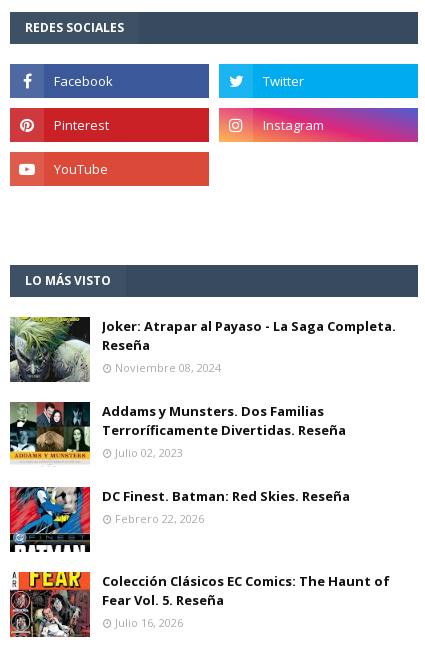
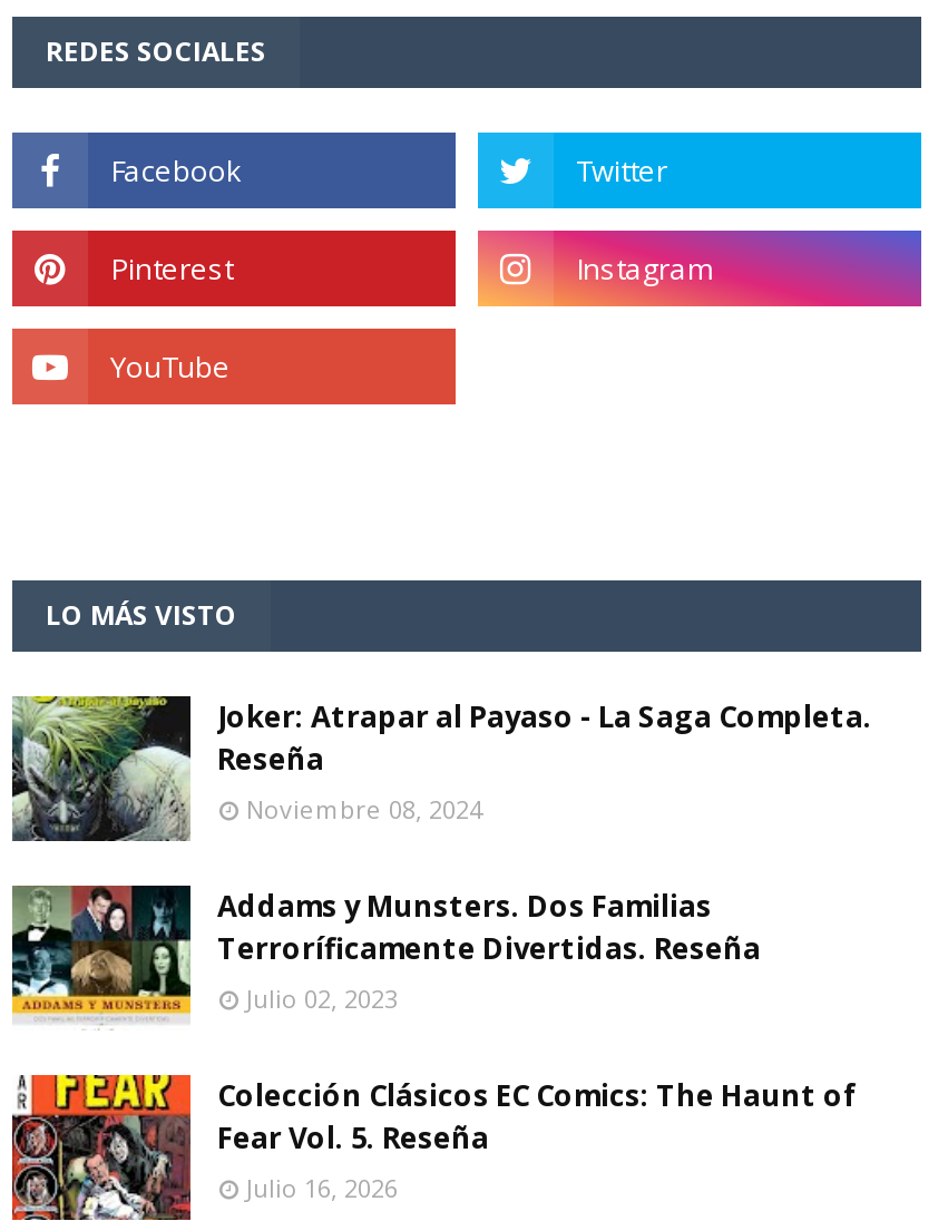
- [image]
- DC Finest. Batman: Red Skies. Reseña
- Febrero 22, 2026
